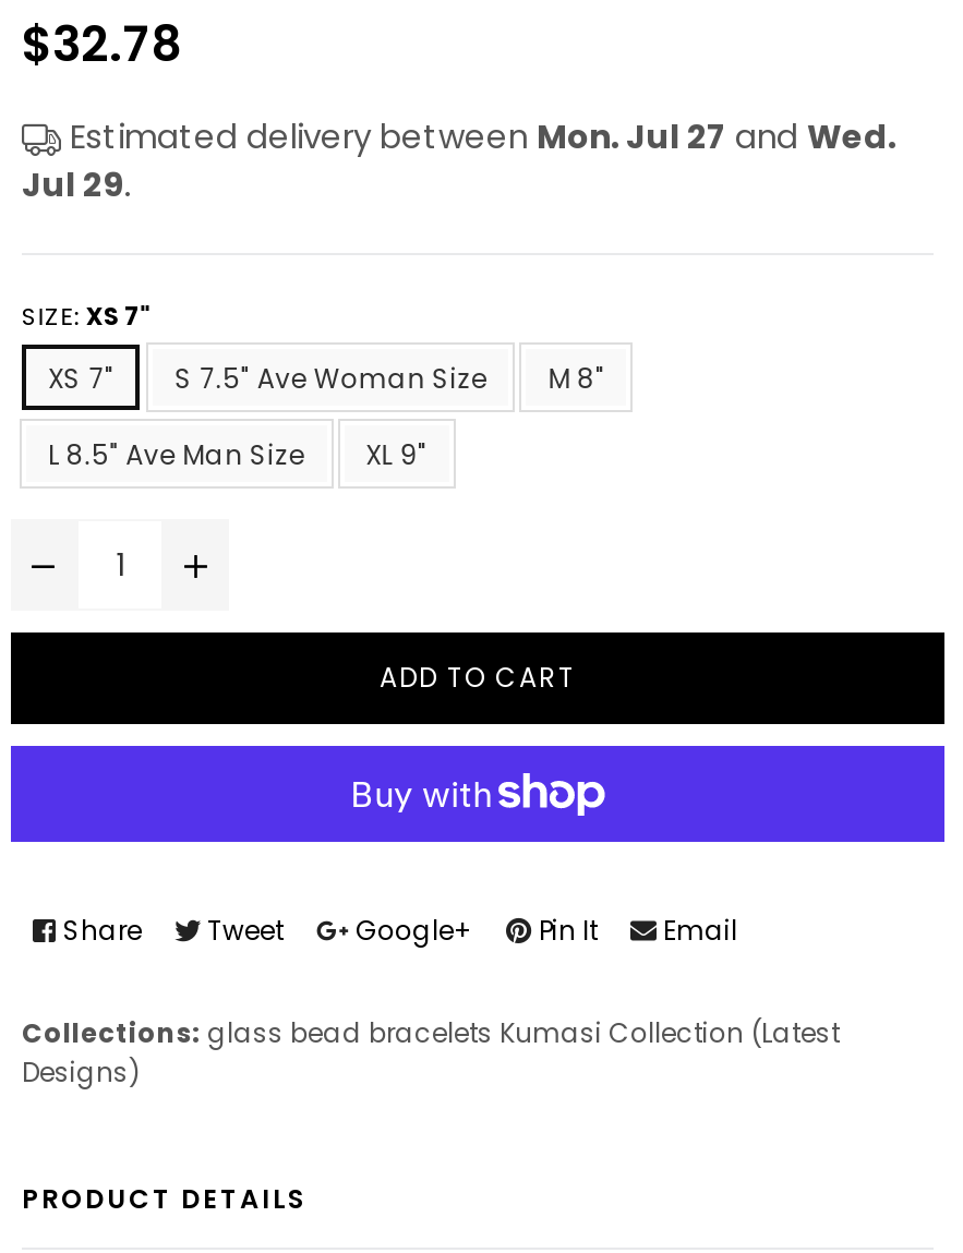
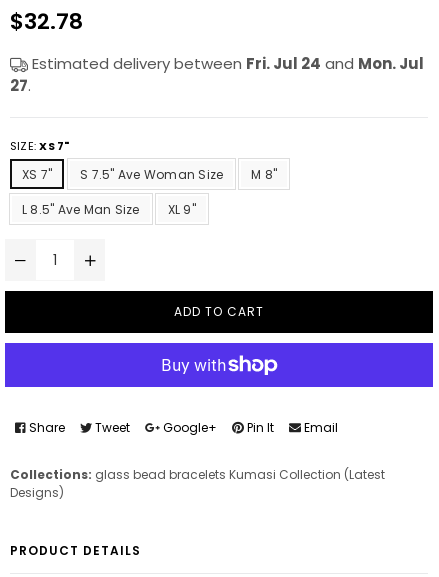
- Estimated delivery between Mon. Jul 27 and Wed.
- Jul 29.
+ Estimated delivery between Fri. Jul 24 and Mon. Jul
+ 27.
